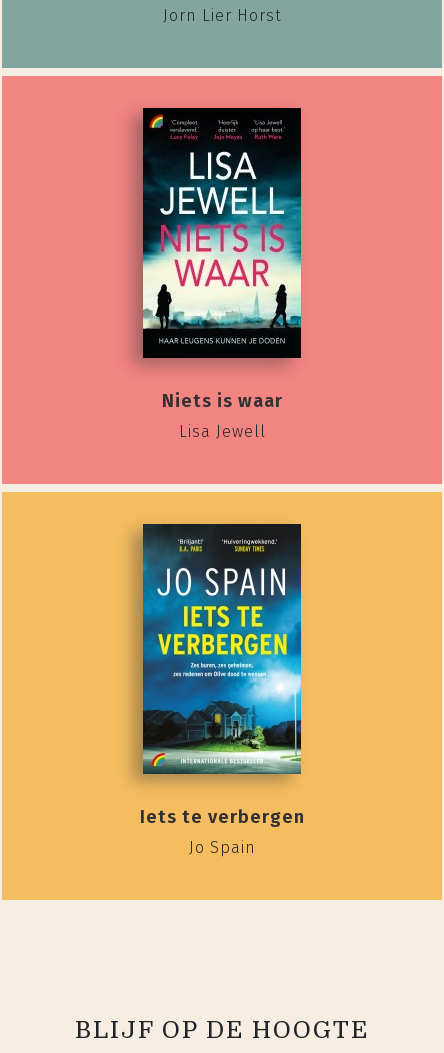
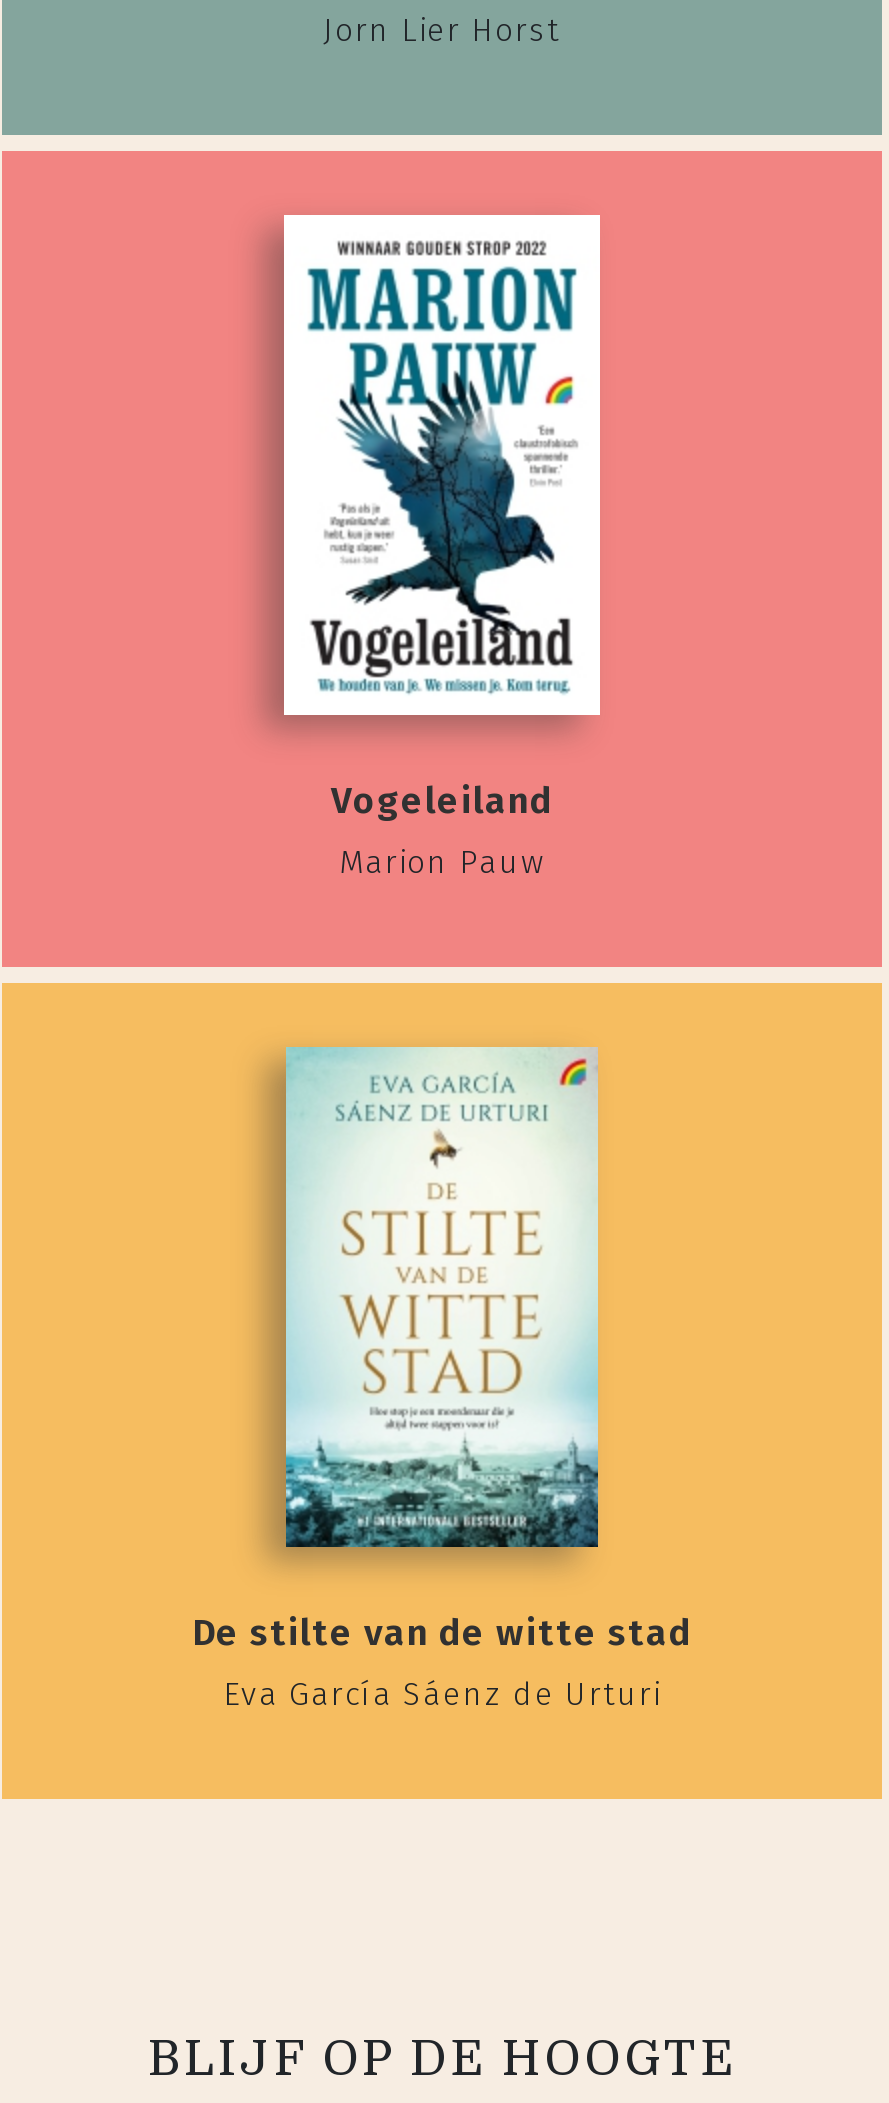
- [image]
- Niets is waar
+ [image]
+ Vogeleiland

- Lisa Jewell
+ Marion Pauw

- [image]
- Iets te verbergen
+ [image]
+ De stilte van de witte stad

- Jo Spain
+ Eva García Sáenz de Urturi
